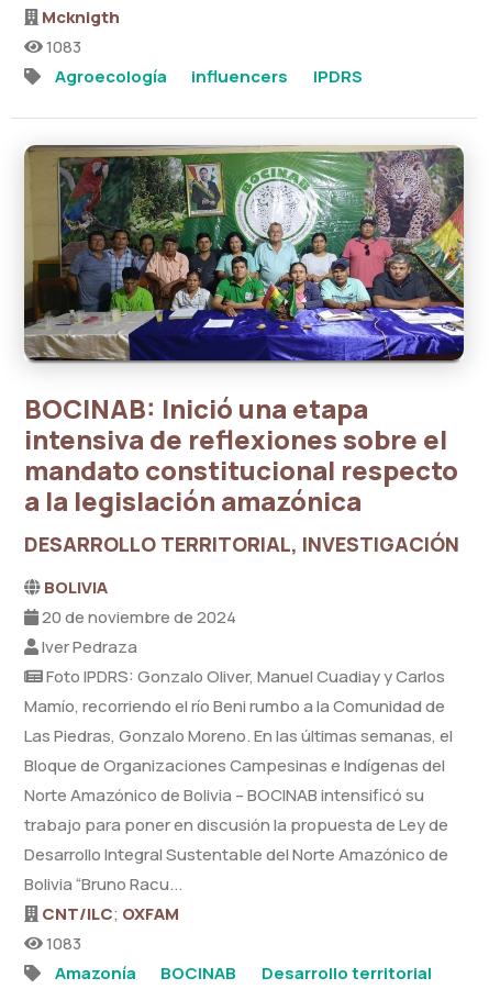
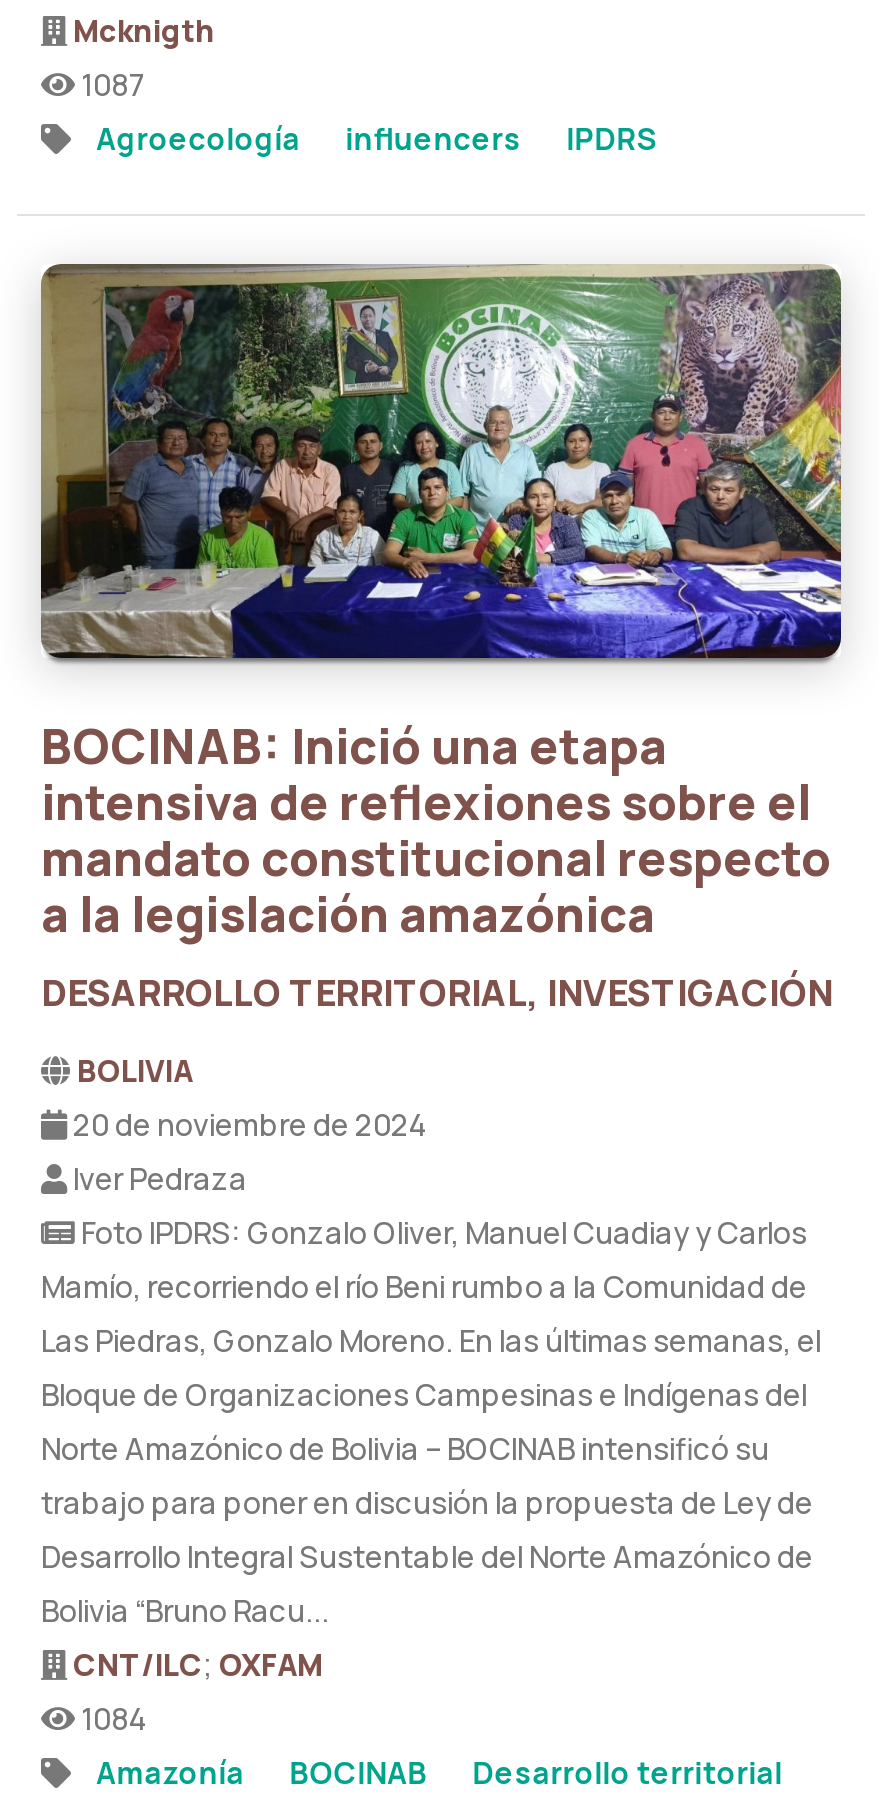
- 1083
+ 1087

- 1083
+ 1084
